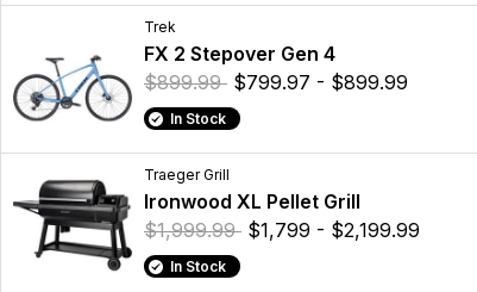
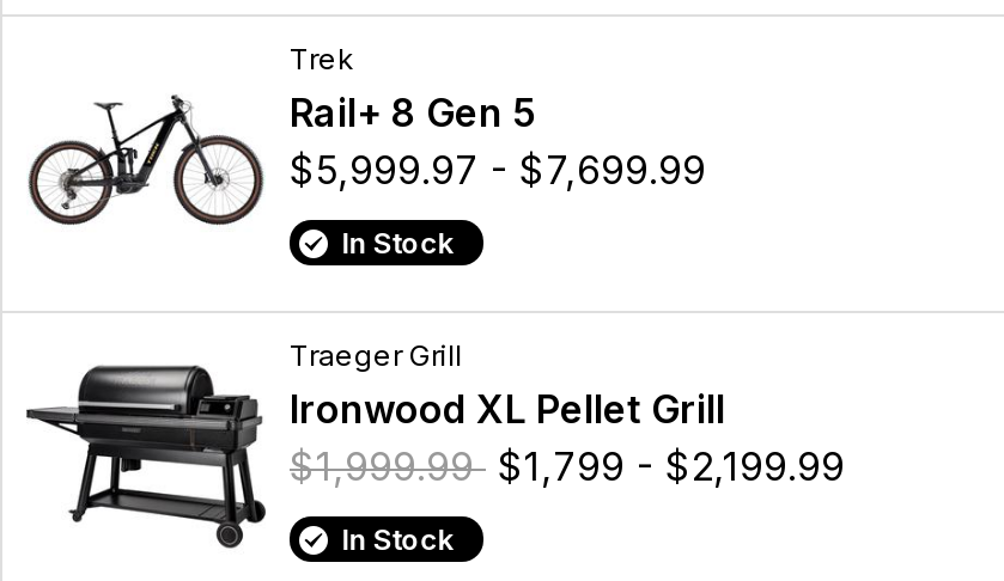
- [image]
- FX 2 Stepover Gen 4
- $899.99 $799.97 - $899.99
+ [image]
+ Rail+ 8 Gen 5
+ $5,999.97 - $7,699.99
